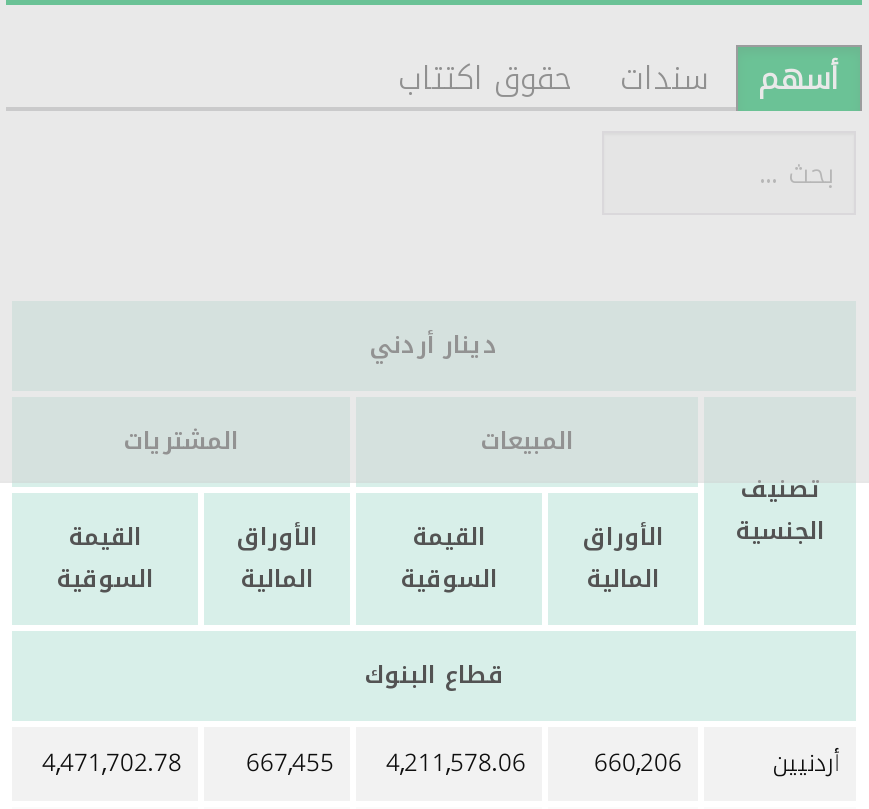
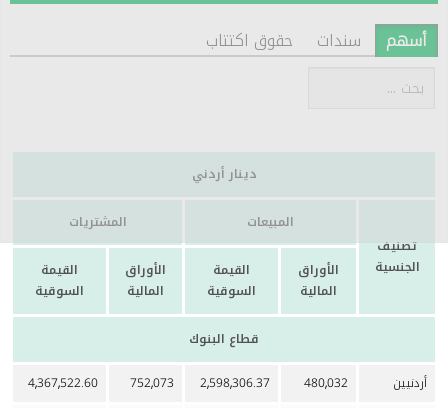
- 4,471,702.78
+ 4,367,522.60

- 667,455
+ 752,073

- 4,211,578.06
+ 2,598,306.37

- 660,206
+ 480,032
